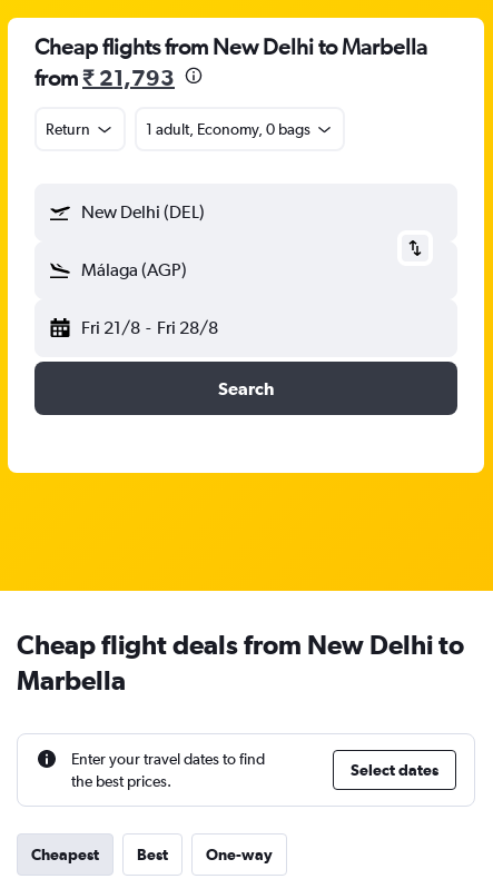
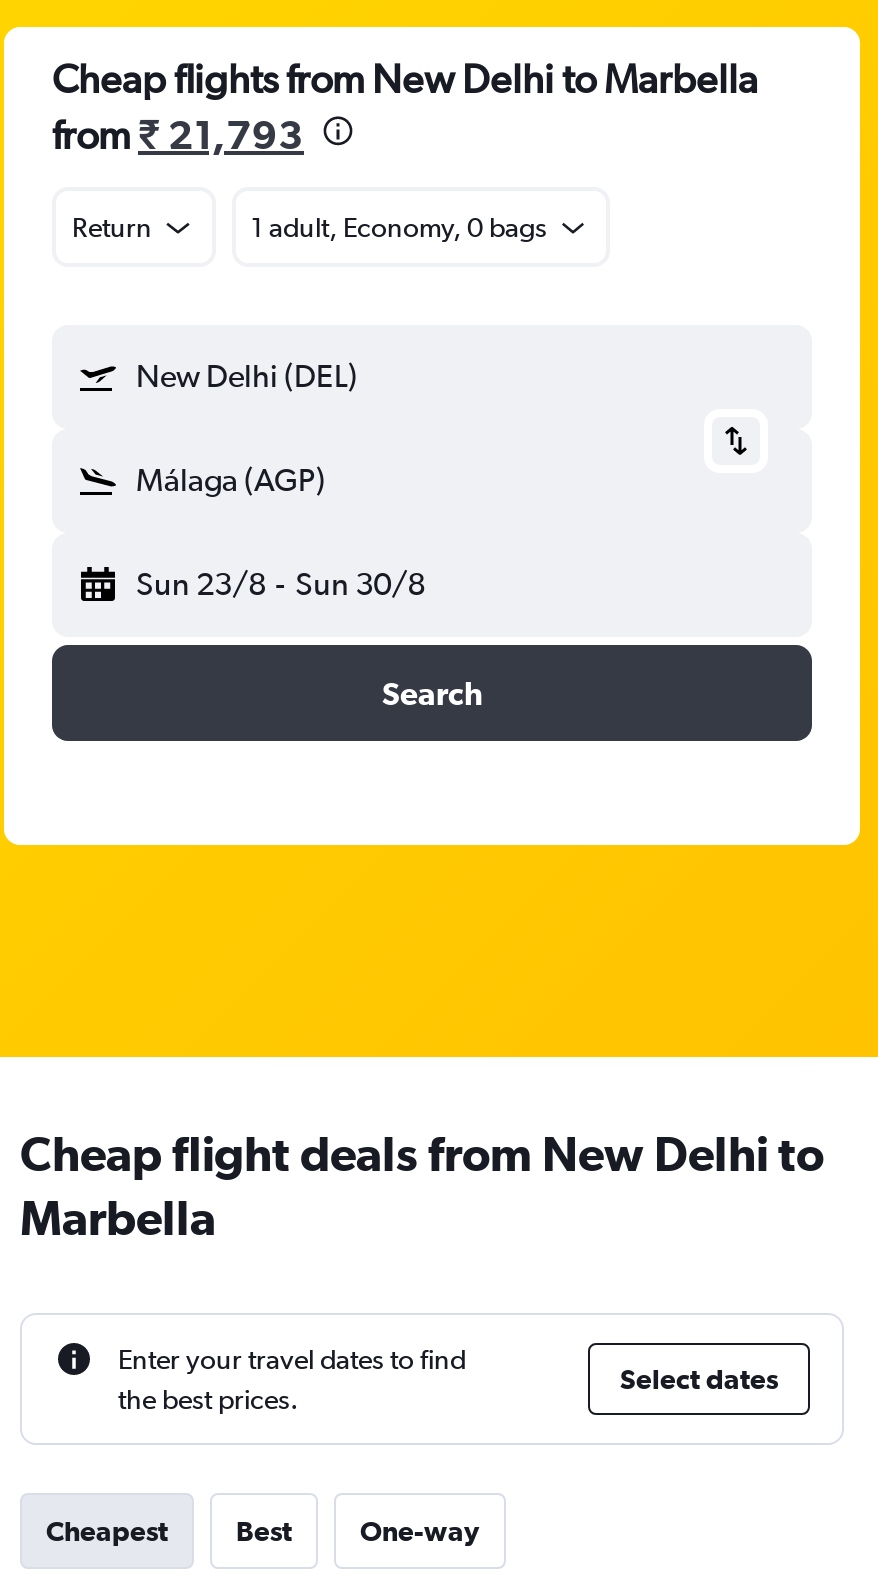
- Fri 21/8 - Fri 28/8
+ Sun 23/8 - Sun 30/8
